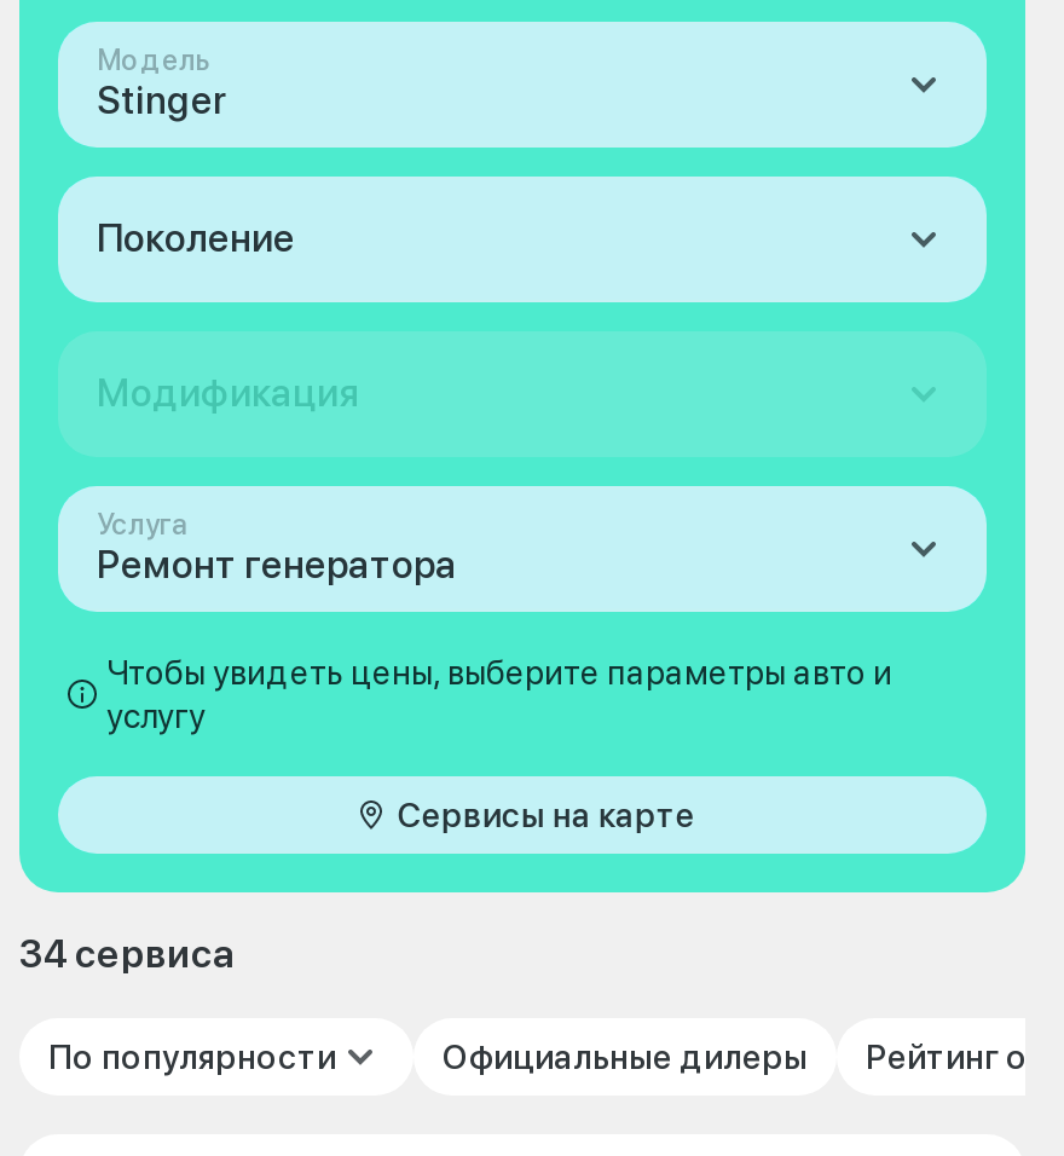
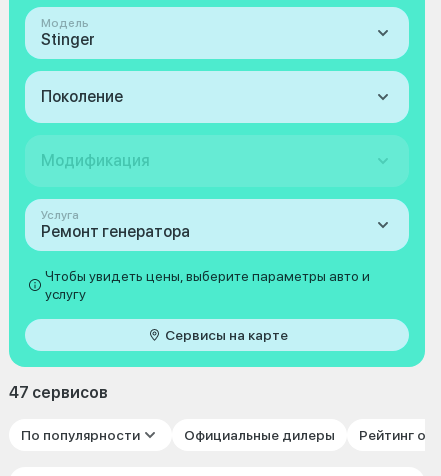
- 34 сервиса
+ 47 сервисов
